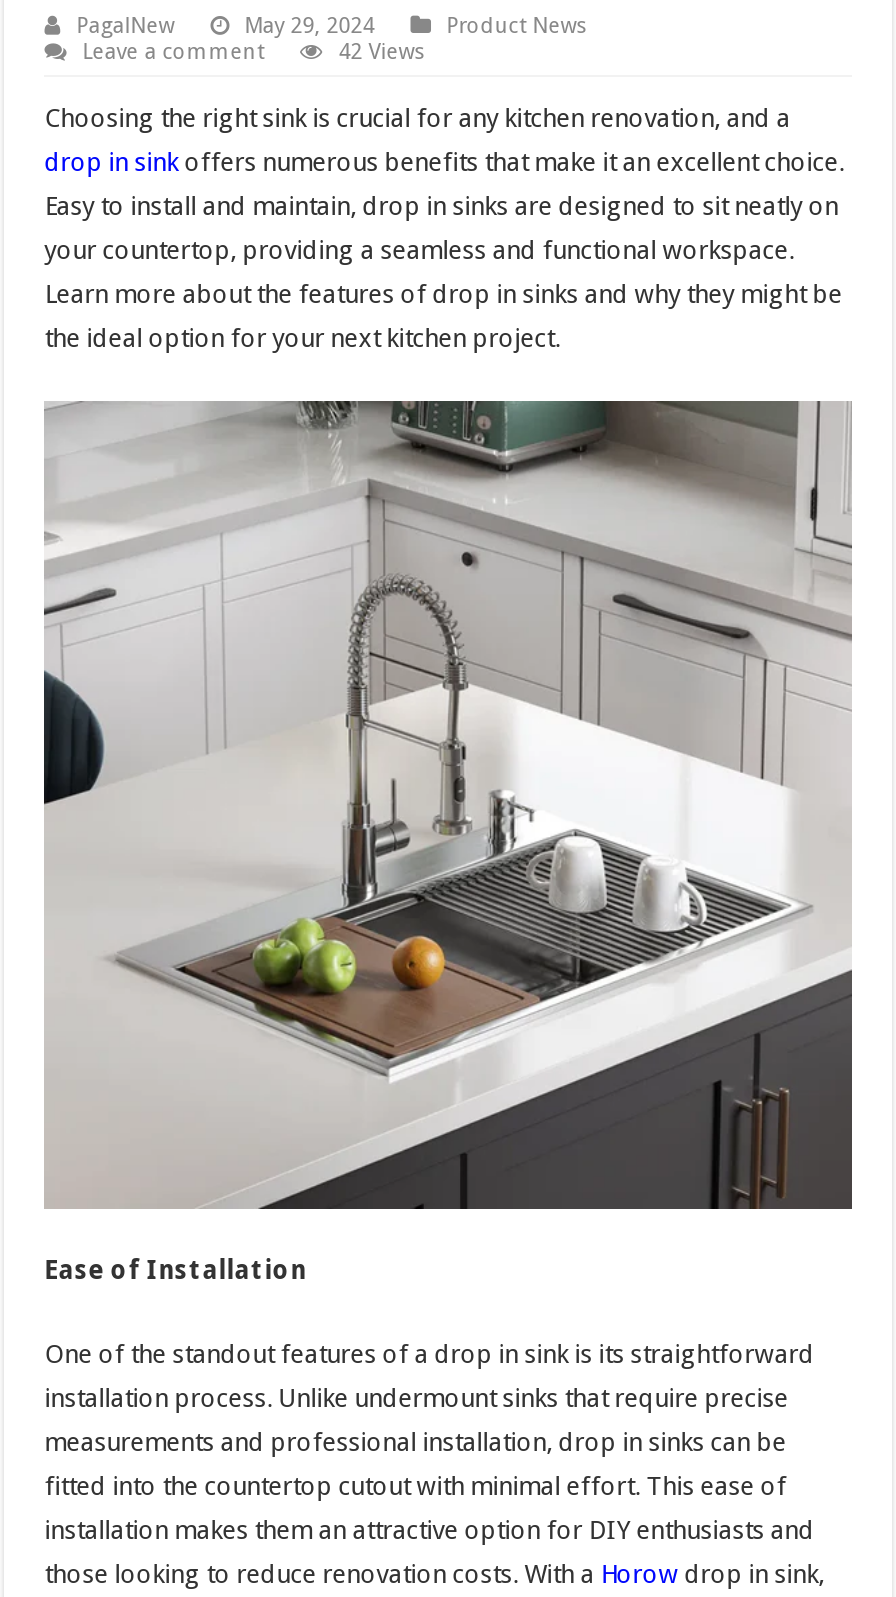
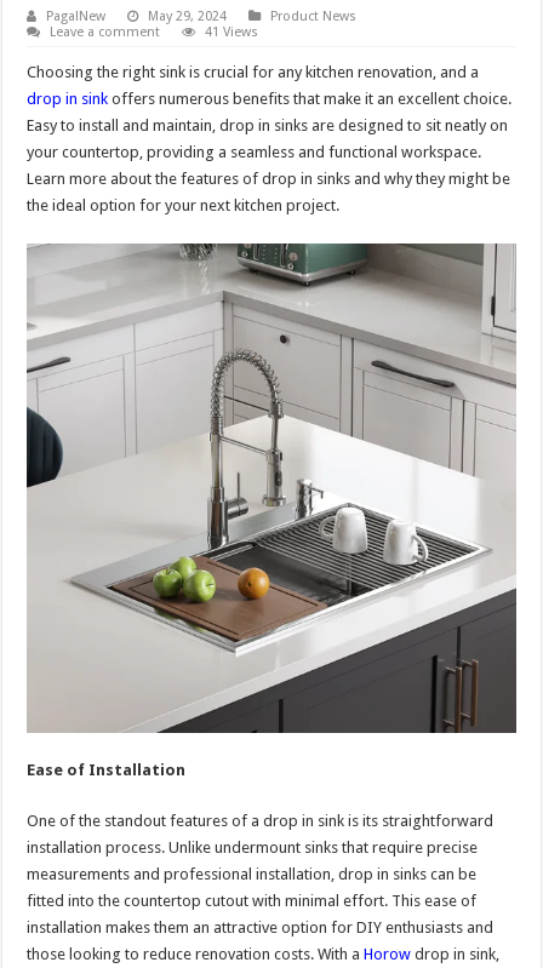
- 42 Views
+ 41 Views
